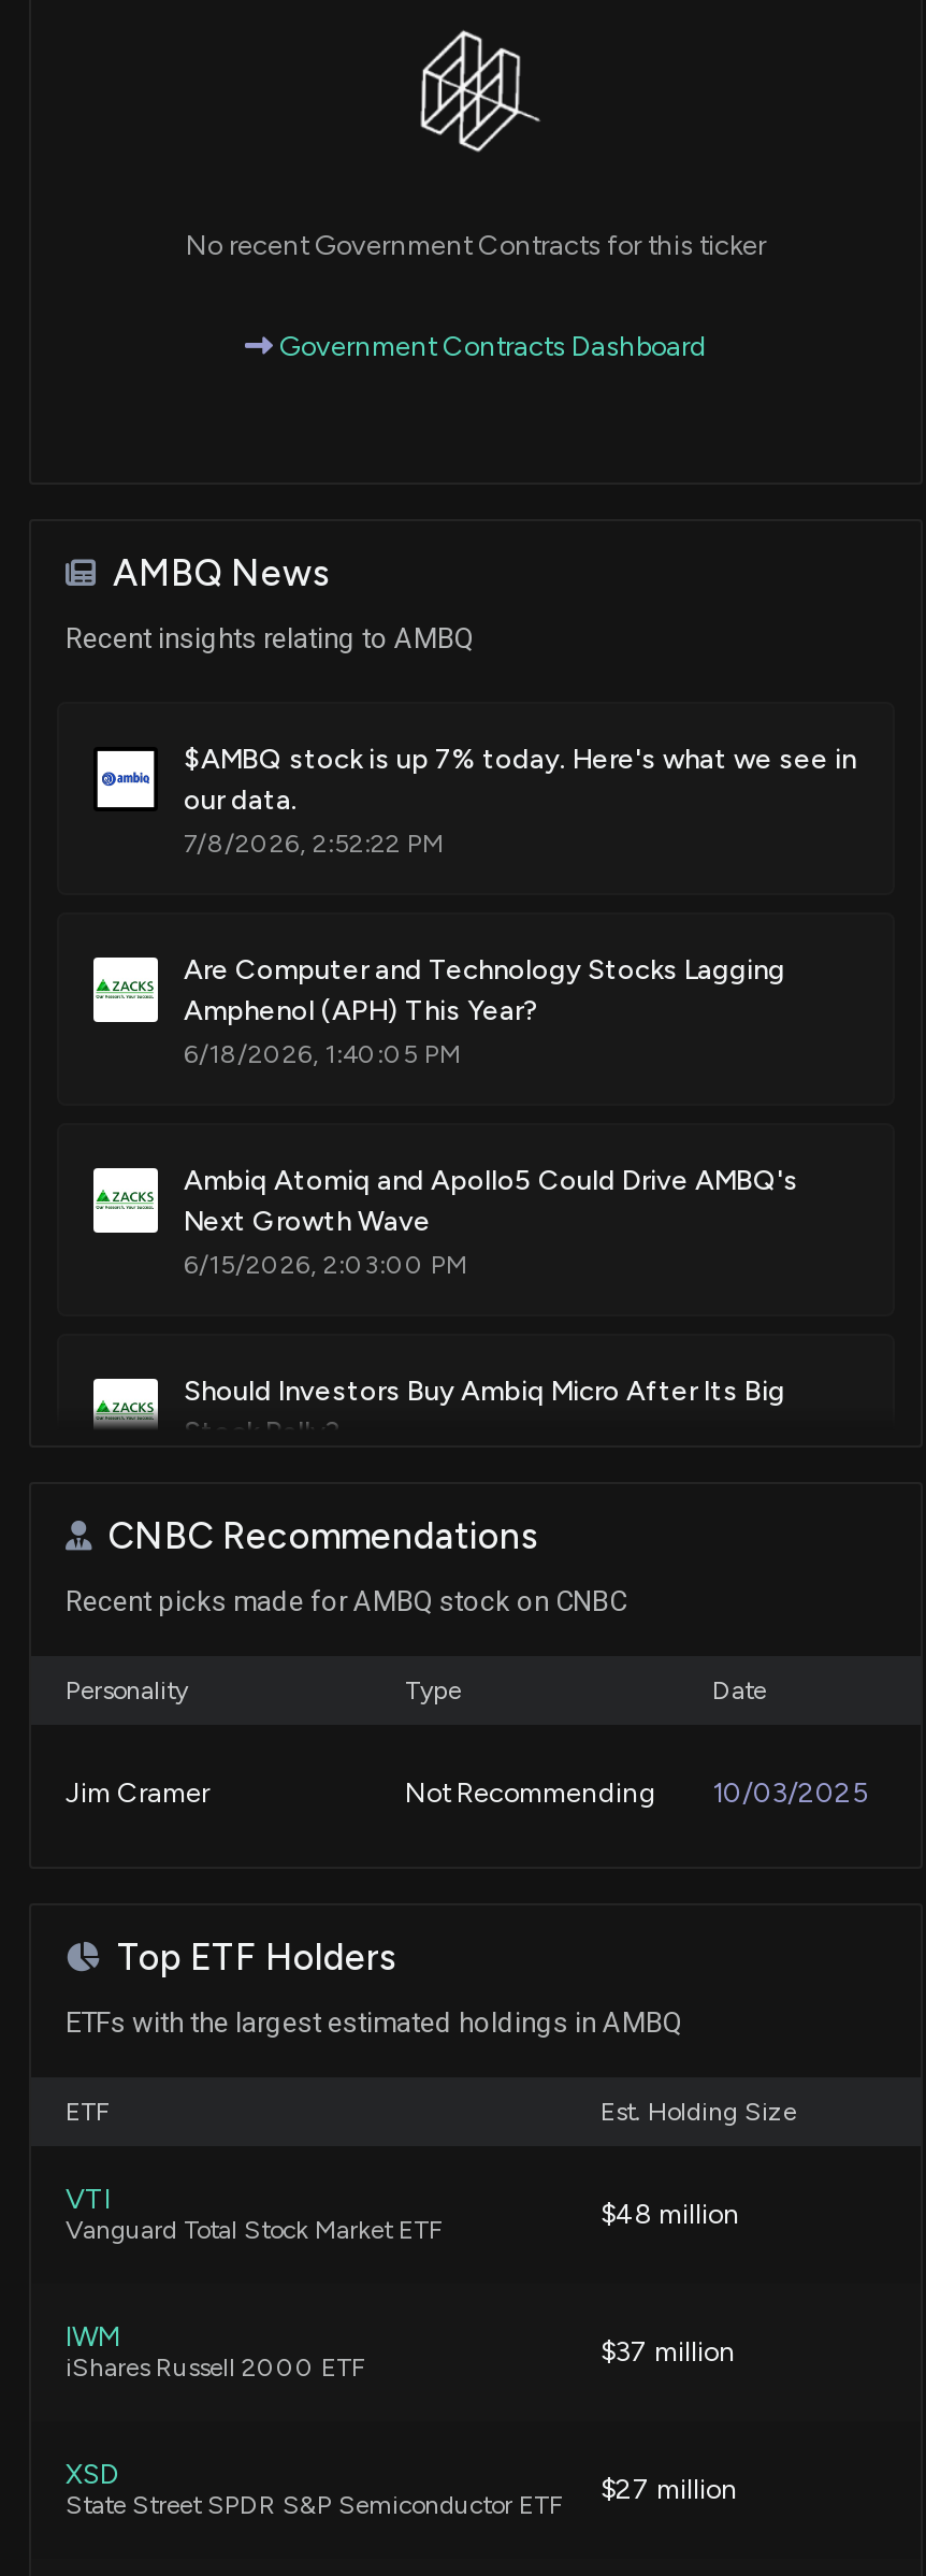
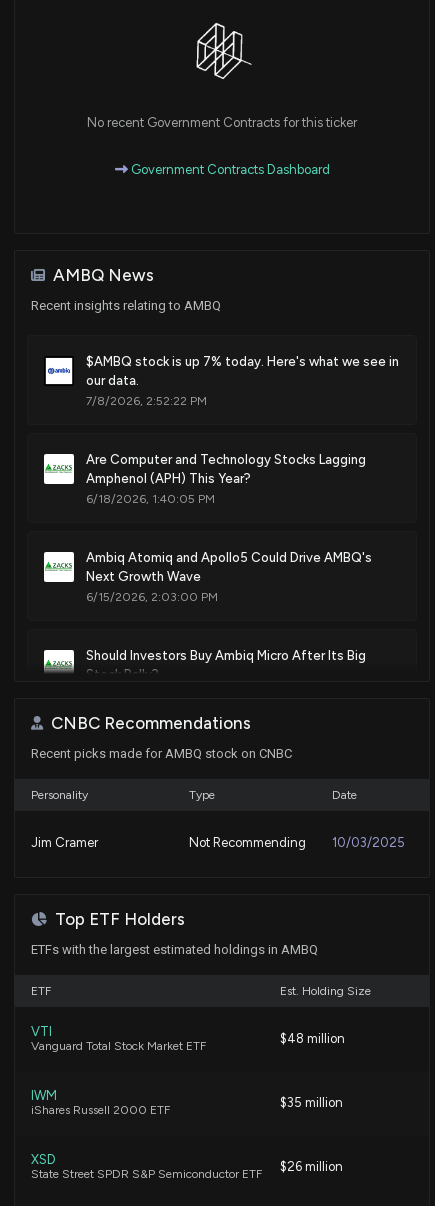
- $37 million
+ $35 million

- State Street SPDR S&P Semiconductor ETF $27 million
+ State Street SPDR S&P Semiconductor ETF $26 million
